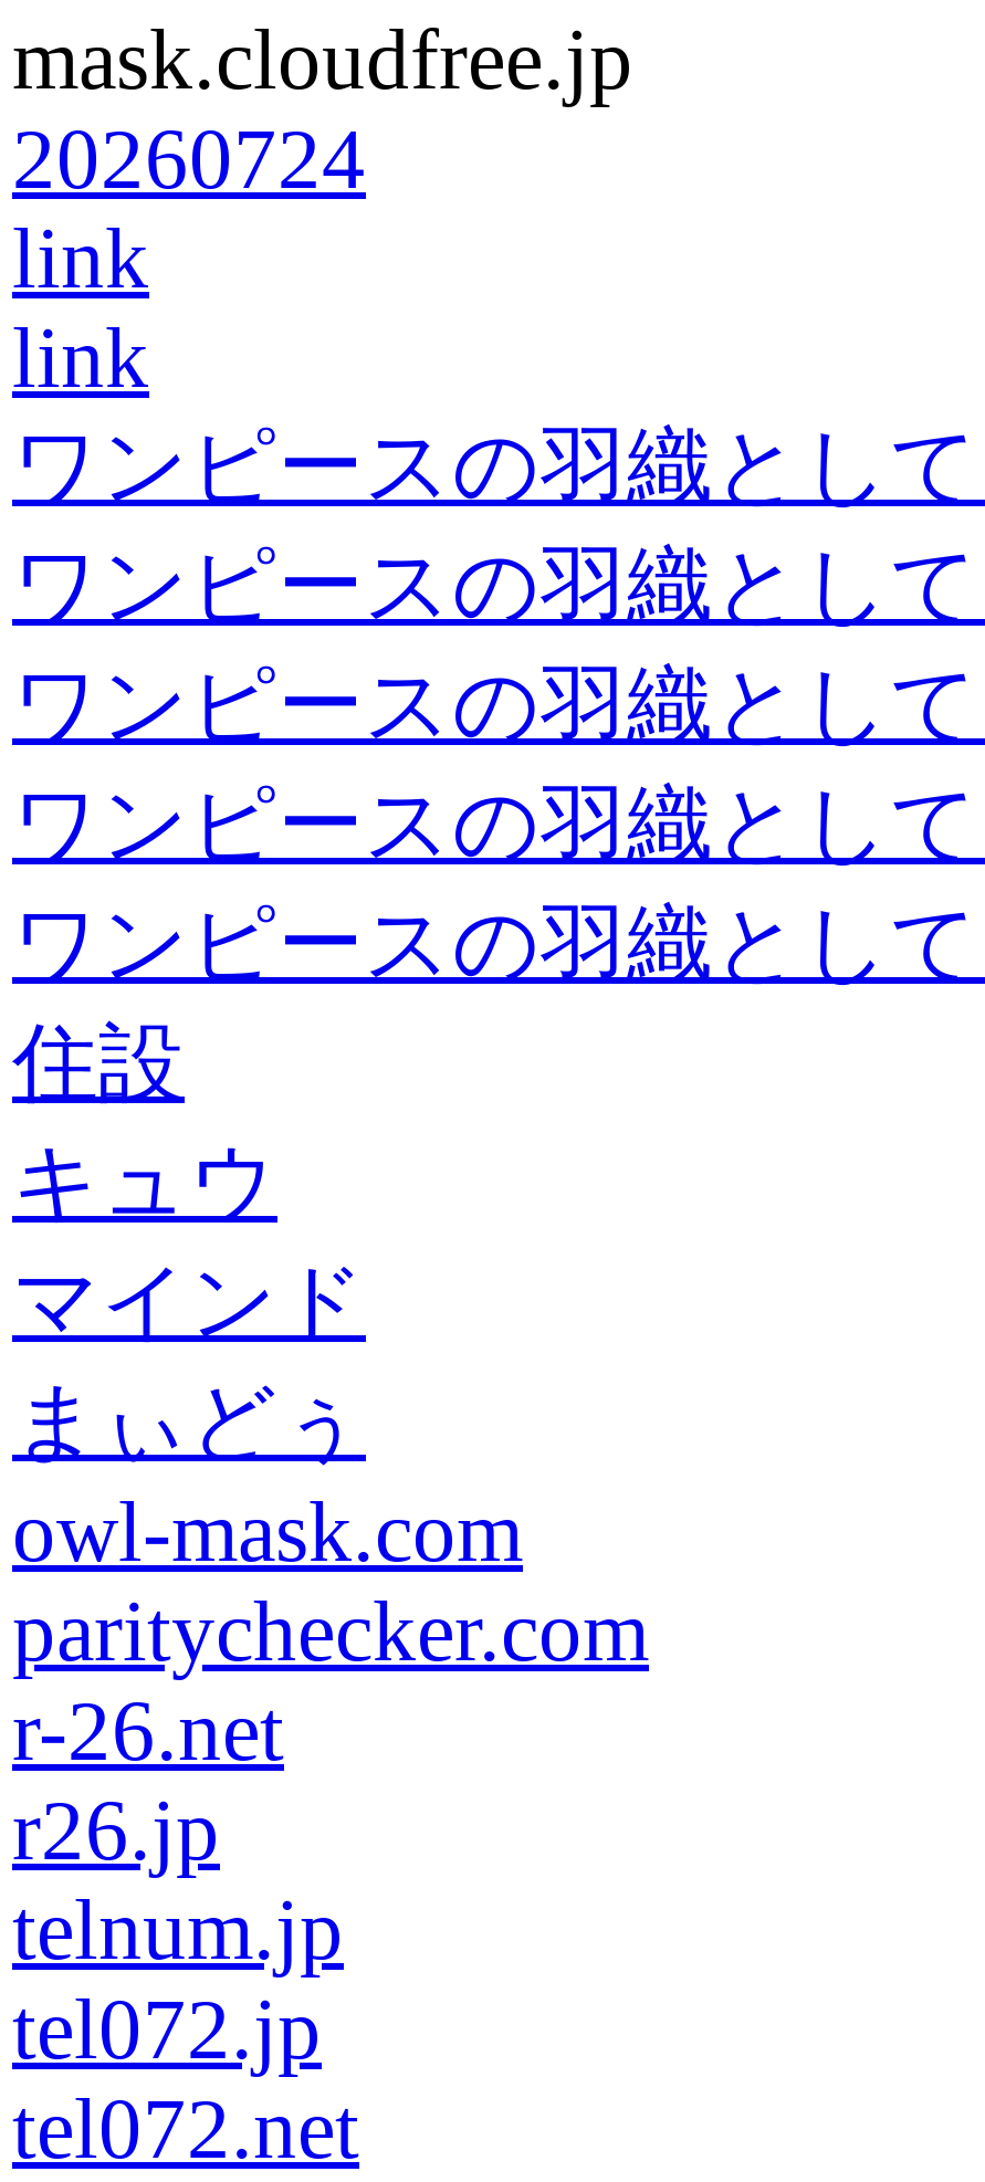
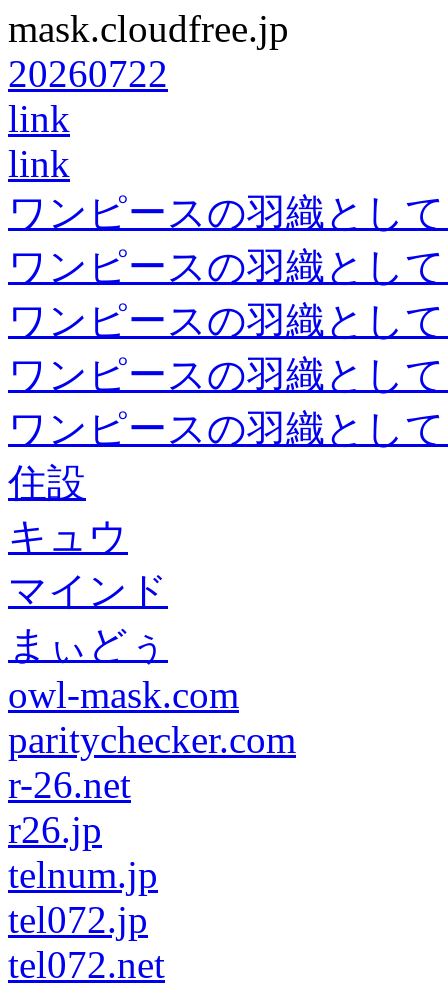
- 20260724
+ 20260722
